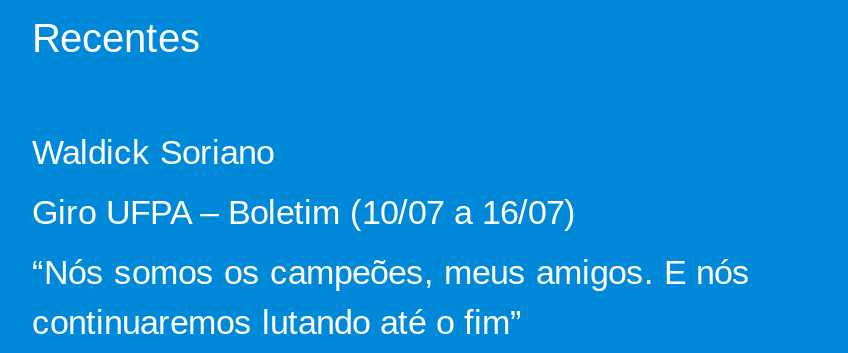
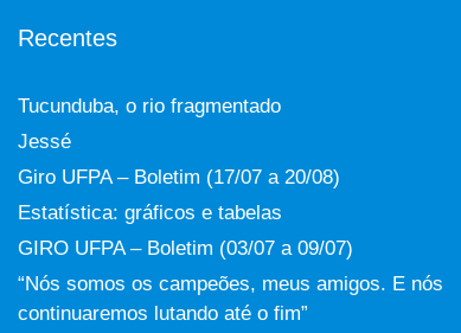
- Waldick Soriano
- Giro UFPA – Boletim (10/07 a 16/07)
+ Tucunduba, o rio fragmentado
+ Jessé
+ Giro UFPA – Boletim (17/07 a 20/08)
+ Estatística: gráficos e tabelas
+ GIRO UFPA – Boletim (03/07 a 09/07)
